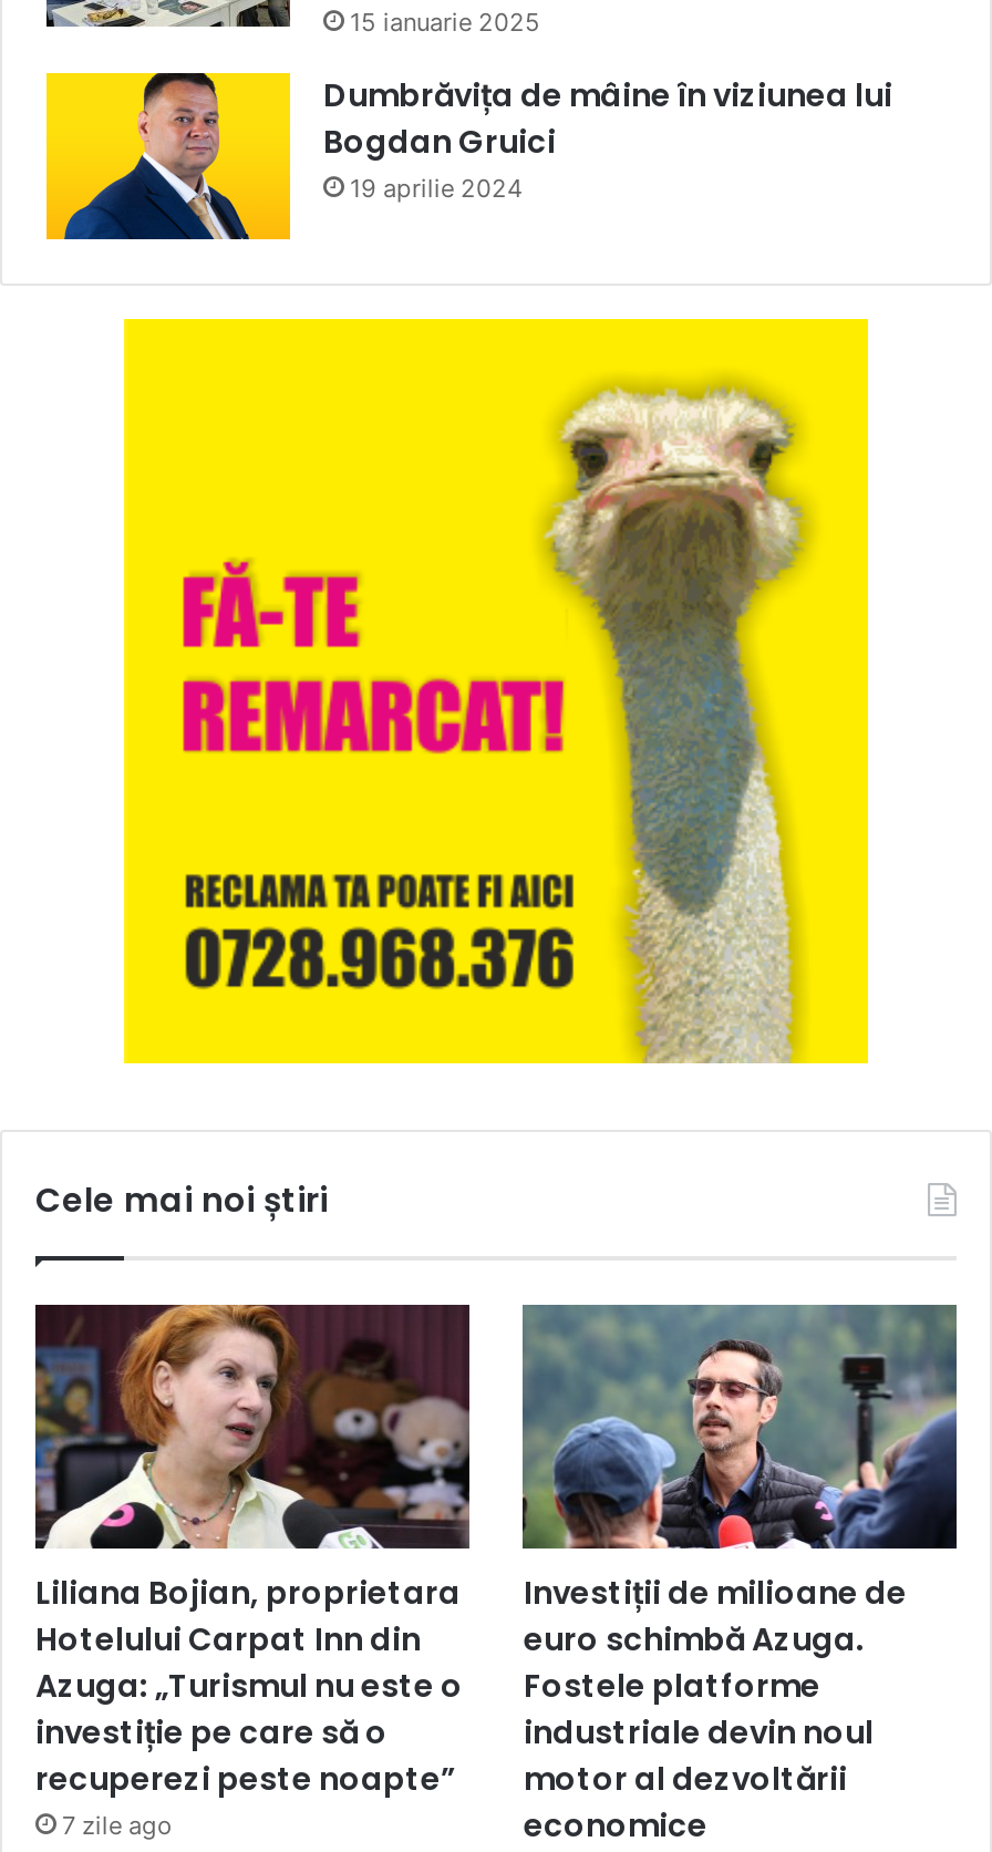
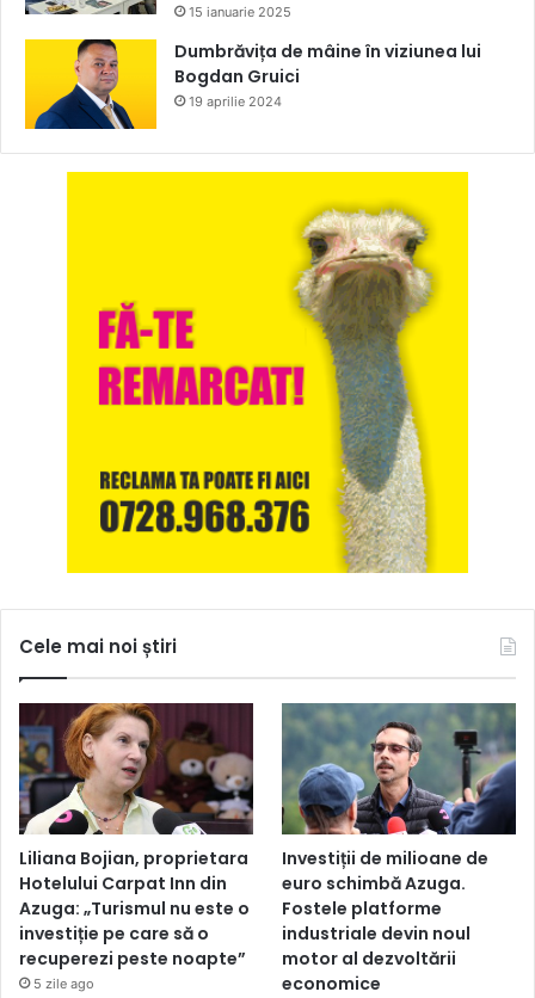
- 7 zile ago
+ 5 zile ago
